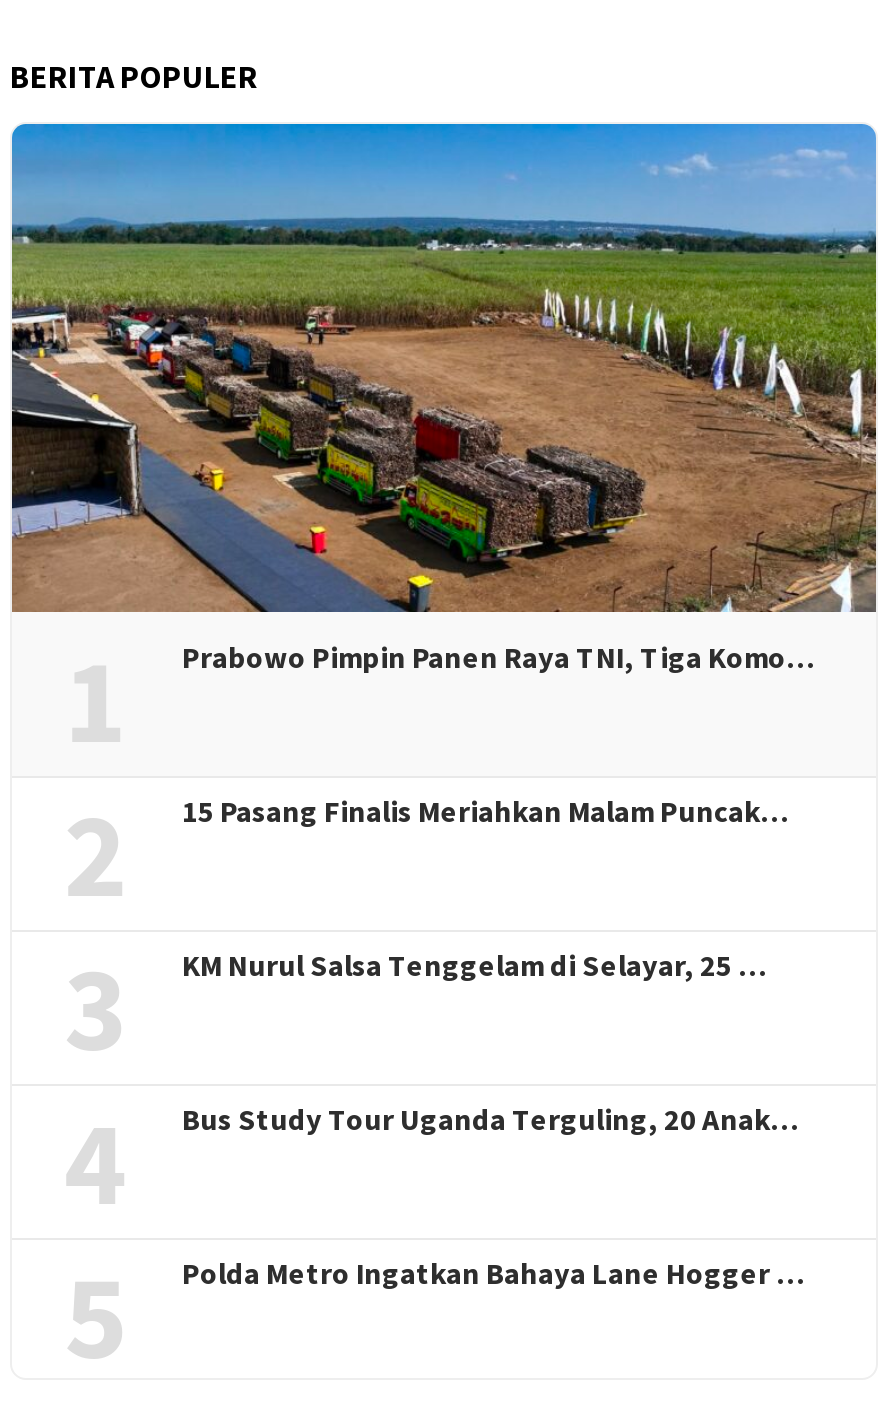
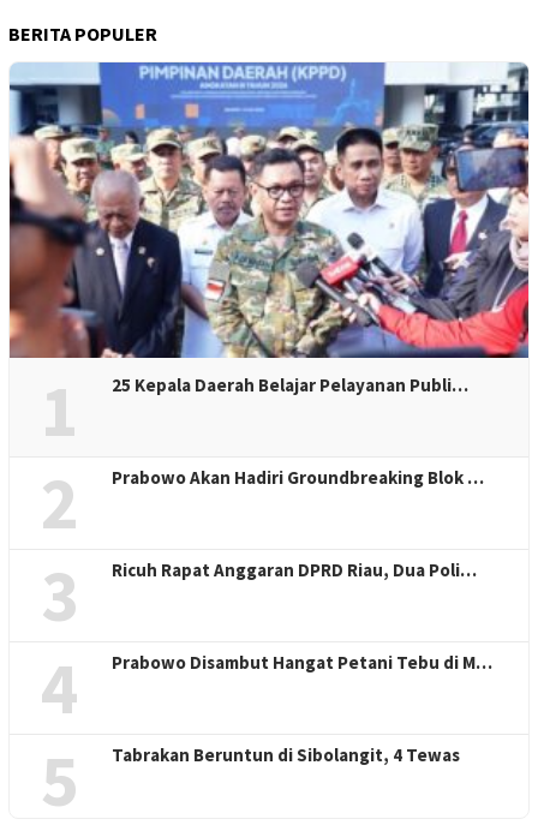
- [image]
- Prabowo Pimpin Panen Raya TNI, Tiga Komo…
+ [image]
+ 25 Kepala Daerah Belajar Pelayanan Publi…

- 15 Pasang Finalis Meriahkan Malam Puncak…
+ Prabowo Akan Hadiri Groundbreaking Blok …

- KM Nurul Salsa Tenggelam di Selayar, 25 …
+ Ricuh Rapat Anggaran DPRD Riau, Dua Poli…

- Bus Study Tour Uganda Terguling, 20 Anak…
+ Prabowo Disambut Hangat Petani Tebu di M…

- Polda Metro Ingatkan Bahaya Lane Hogger …
+ Tabrakan Beruntun di Sibolangit, 4 Tewas
